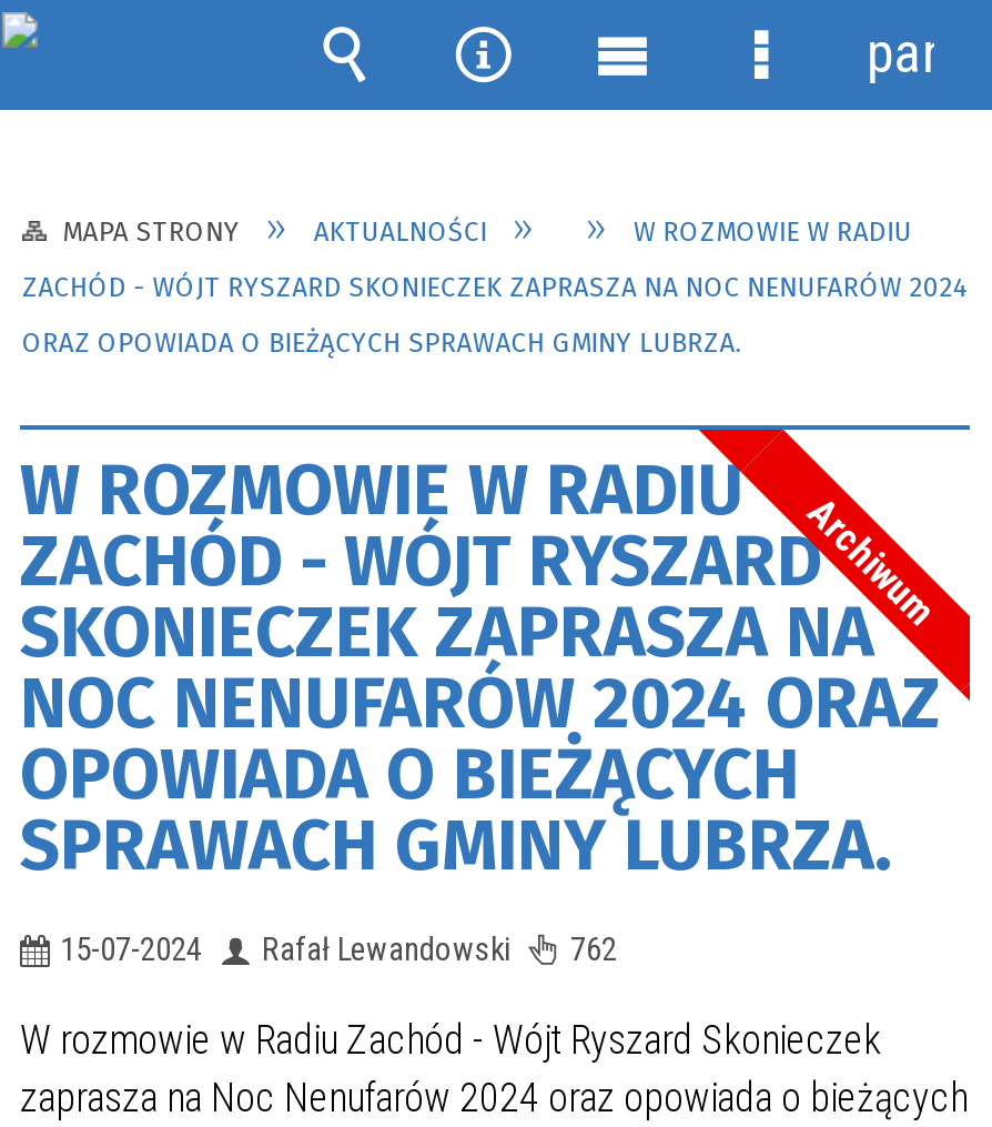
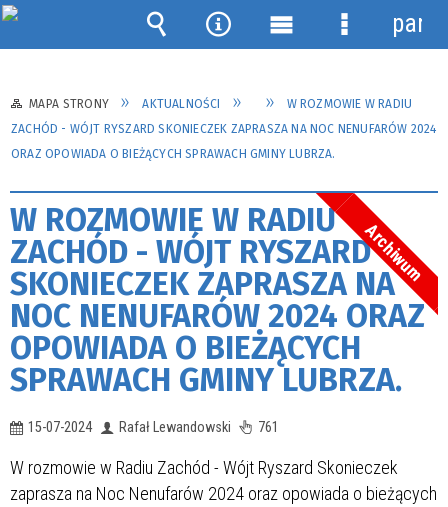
- 15-07-2024 Rafał Lewandowski 762
+ 15-07-2024 Rafał Lewandowski 761
